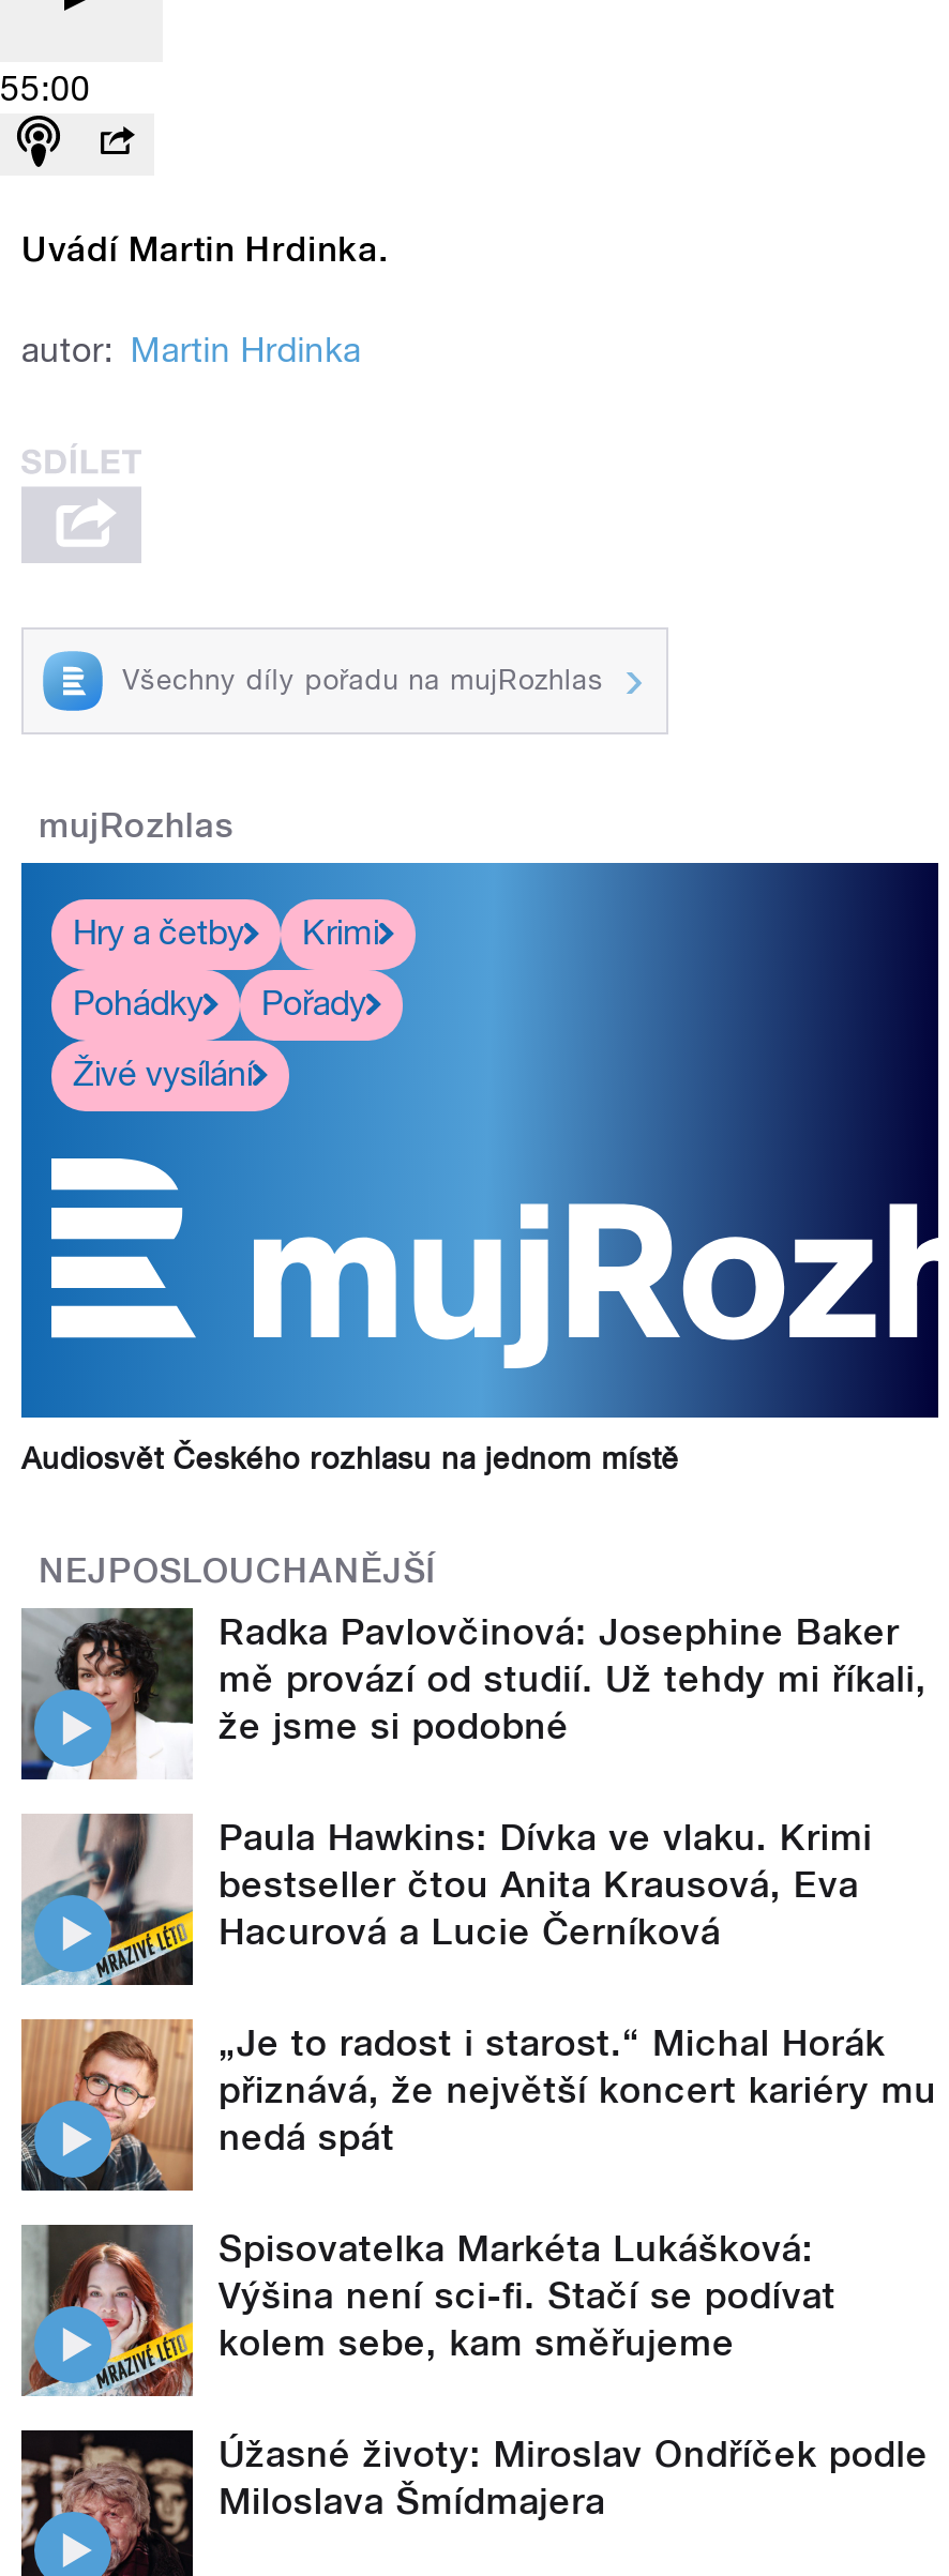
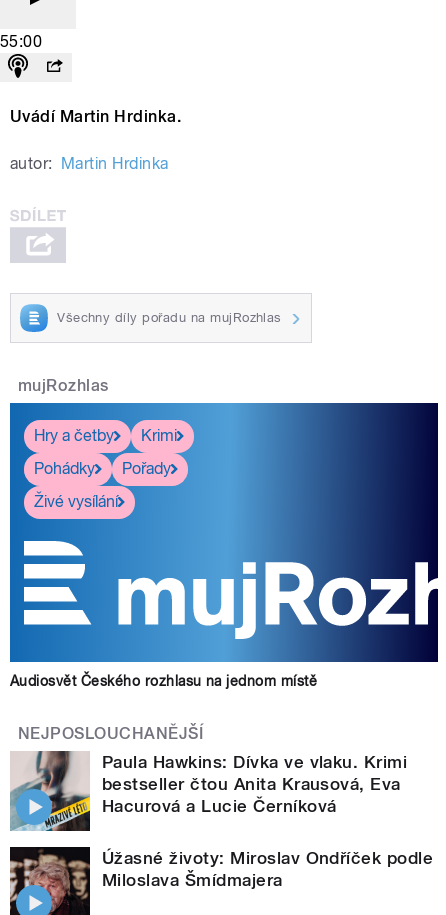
- [image]
- Radka Pavlovčinová: Josephine Baker
- mě provází od studií. Už tehdy mi říkali,
- že jsme si podobné

- [image]
- „Je to radost i starost.“ Michal Horák
- přiznává, že největší koncert kariéry mu
- nedá spát
- Spisovatelka Markéta Lukášková:
- Výšina není sci-fi. Stačí se podívat
- kolem sebe, kam směřujeme

- [image]
